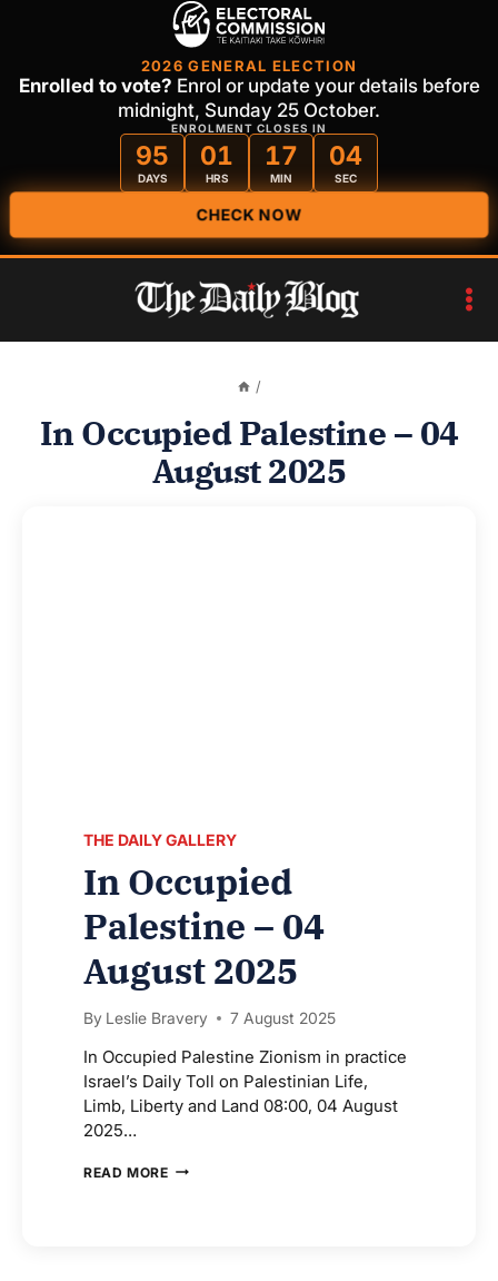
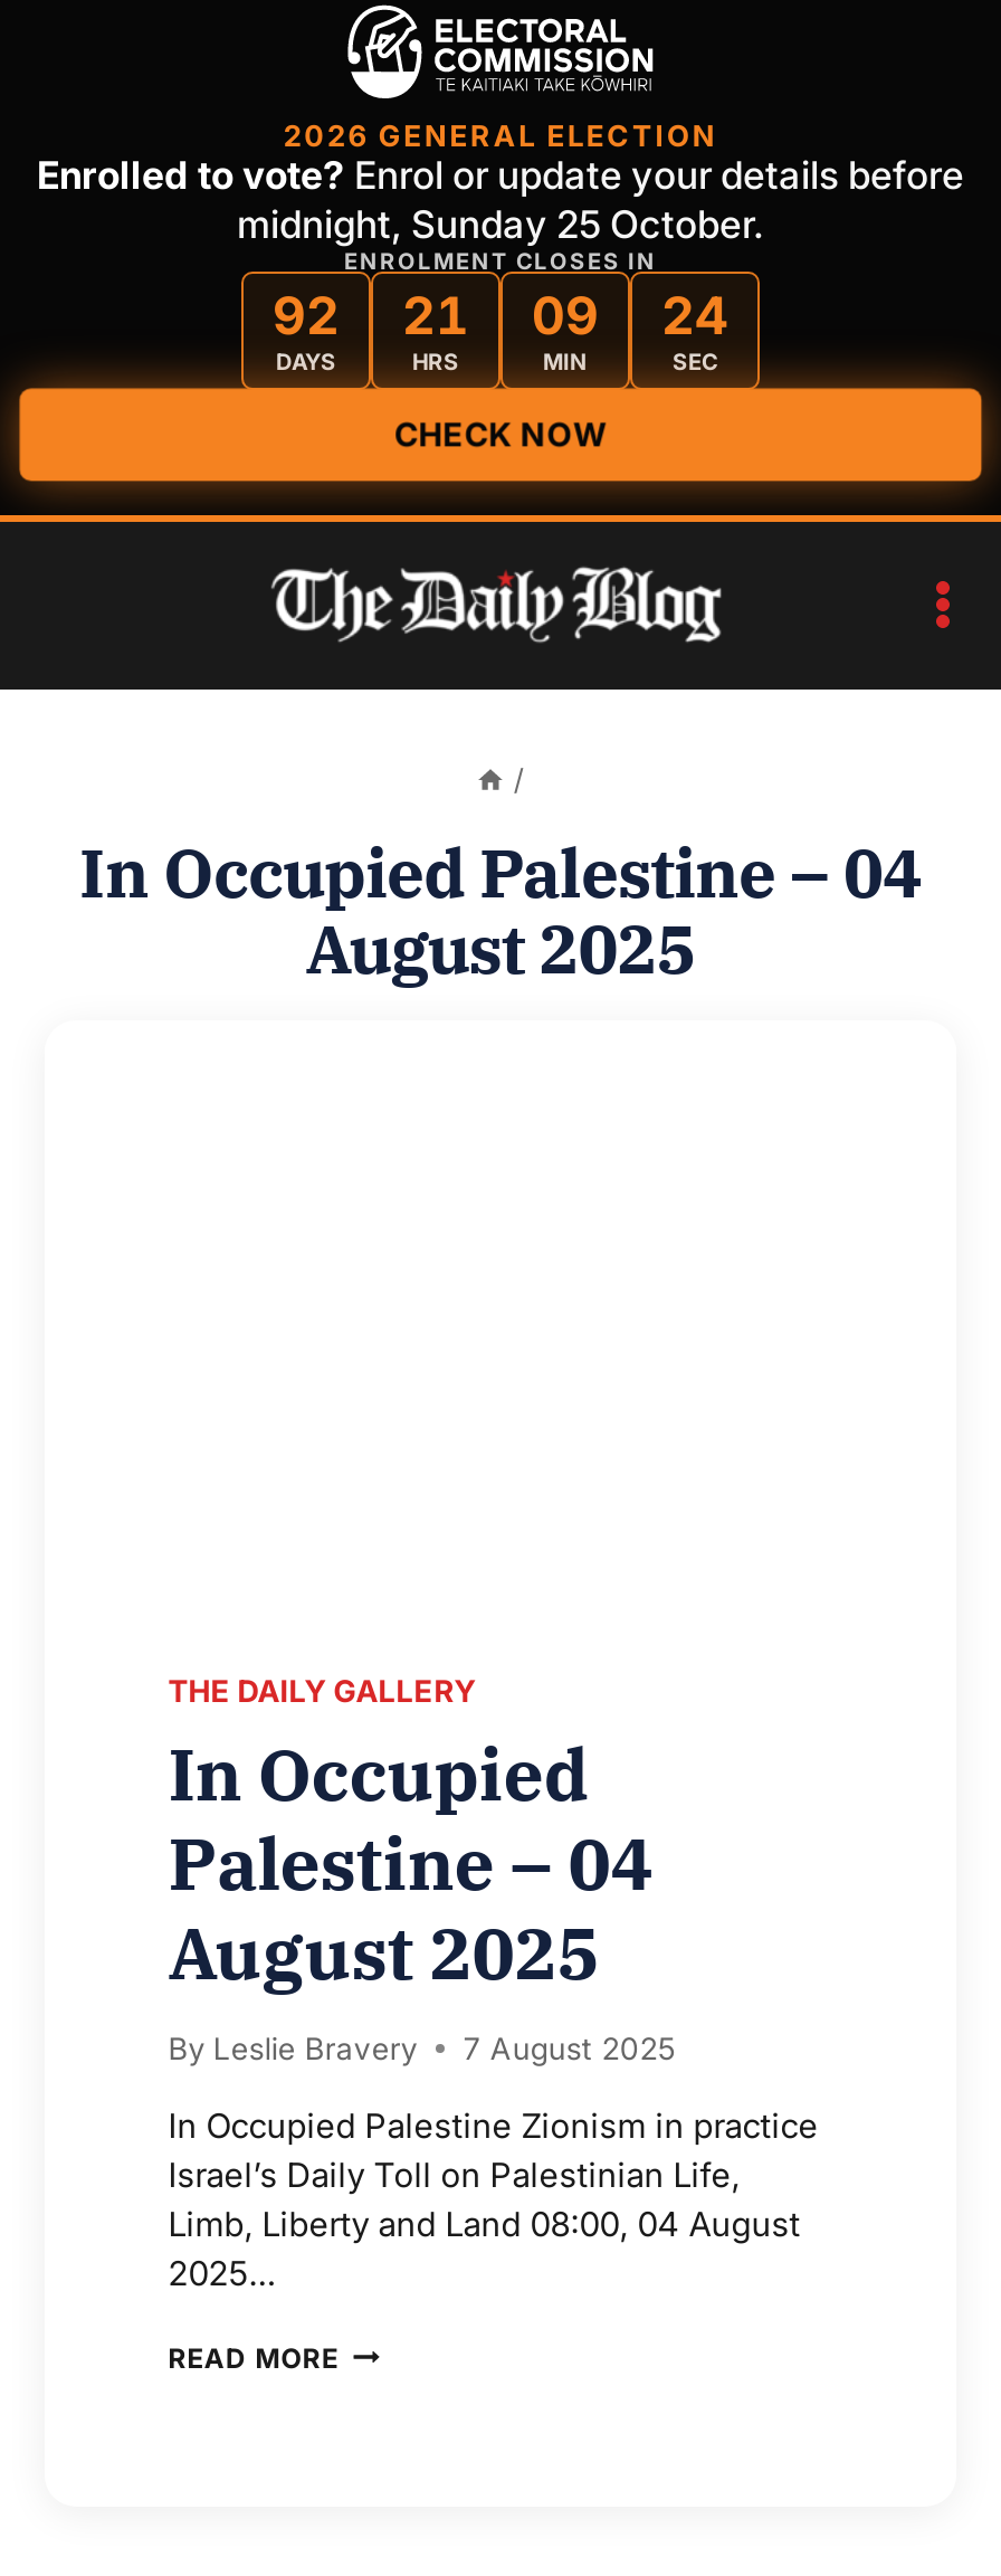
- 95
+ 92

- 01
+ 21

- 17
+ 09

- 04
+ 24
